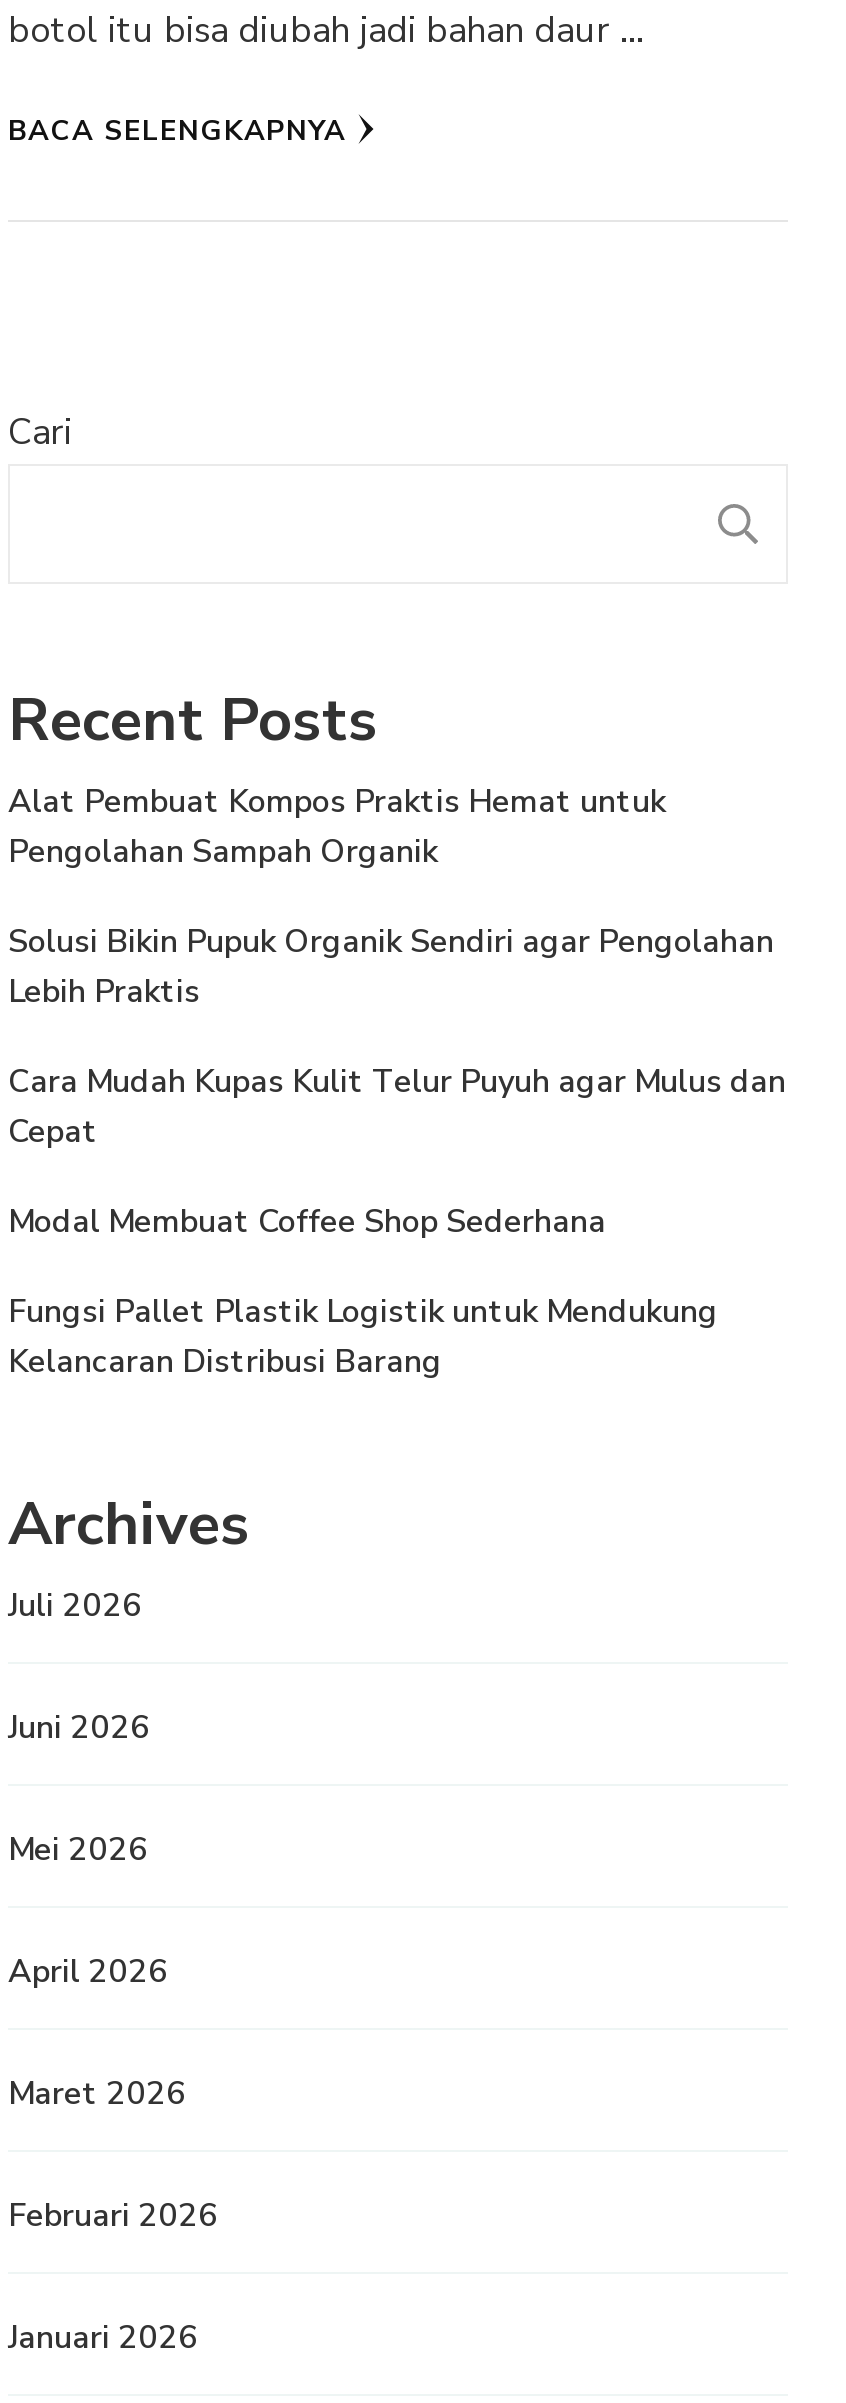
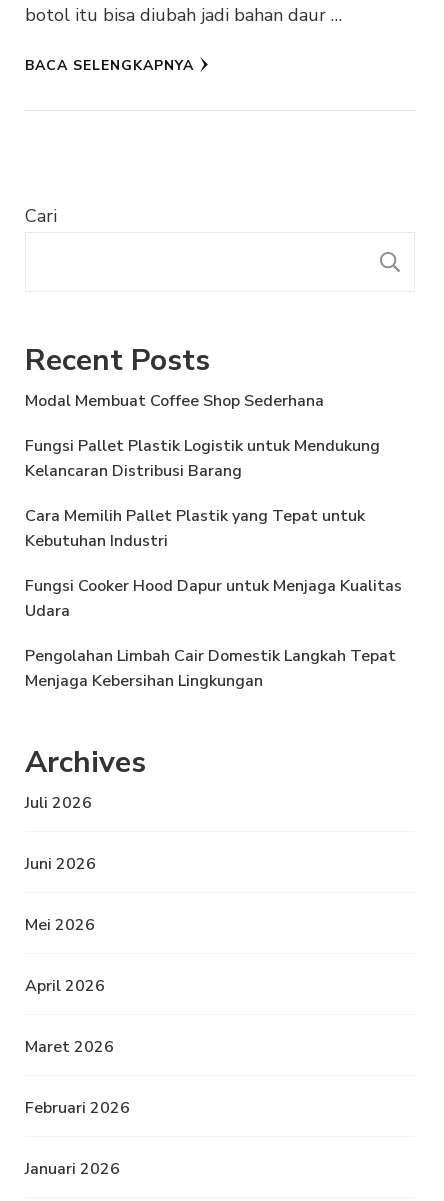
- Alat Pembuat Kompos Praktis Hemat untuk
- Pengolahan Sampah Organik
- Solusi Bikin Pupuk Organik Sendiri agar Pengolahan
- Lebih Praktis
- Cara Mudah Kupas Kulit Telur Puyuh agar Mulus dan
- Cepat

moved up: Modal Membuat Coffee Shop Sederhana | Fungsi Pallet Plastik Logistik untuk Mendukung | Kelancaran Distribusi Barang

+ Cara Memilih Pallet Plastik yang Tepat untuk
+ Kebutuhan Industri
+ Fungsi Cooker Hood Dapur untuk Menjaga Kualitas
+ Udara
+ Pengolahan Limbah Cair Domestik Langkah Tepat
+ Menjaga Kebersihan Lingkungan
